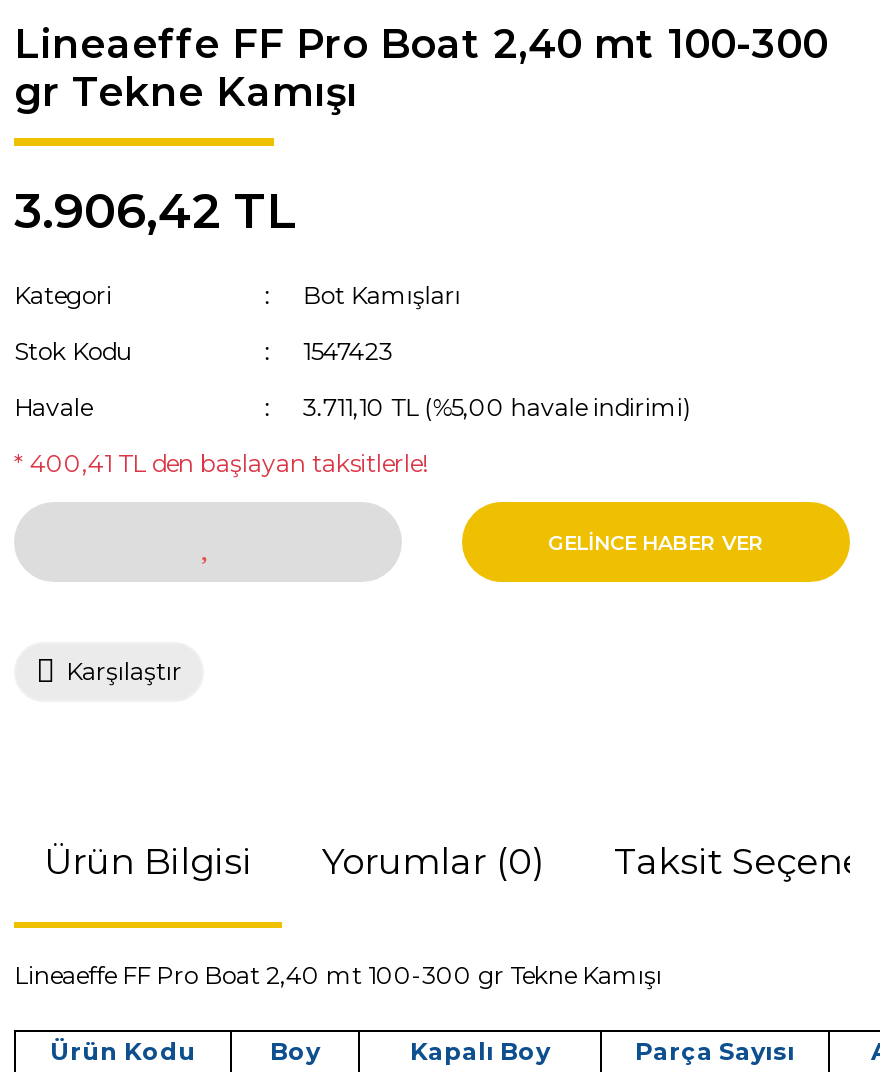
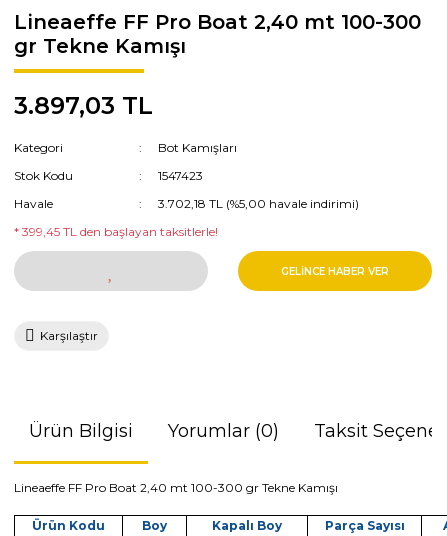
- 3.906,42 TL
+ 3.897,03 TL

- 3.711,10 TL (%5,00 havale indirimi)
+ 3.702,18 TL (%5,00 havale indirimi)

- * 400,41 TL den başlayan taksitlerle!
+ * 399,45 TL den başlayan taksitlerle!
